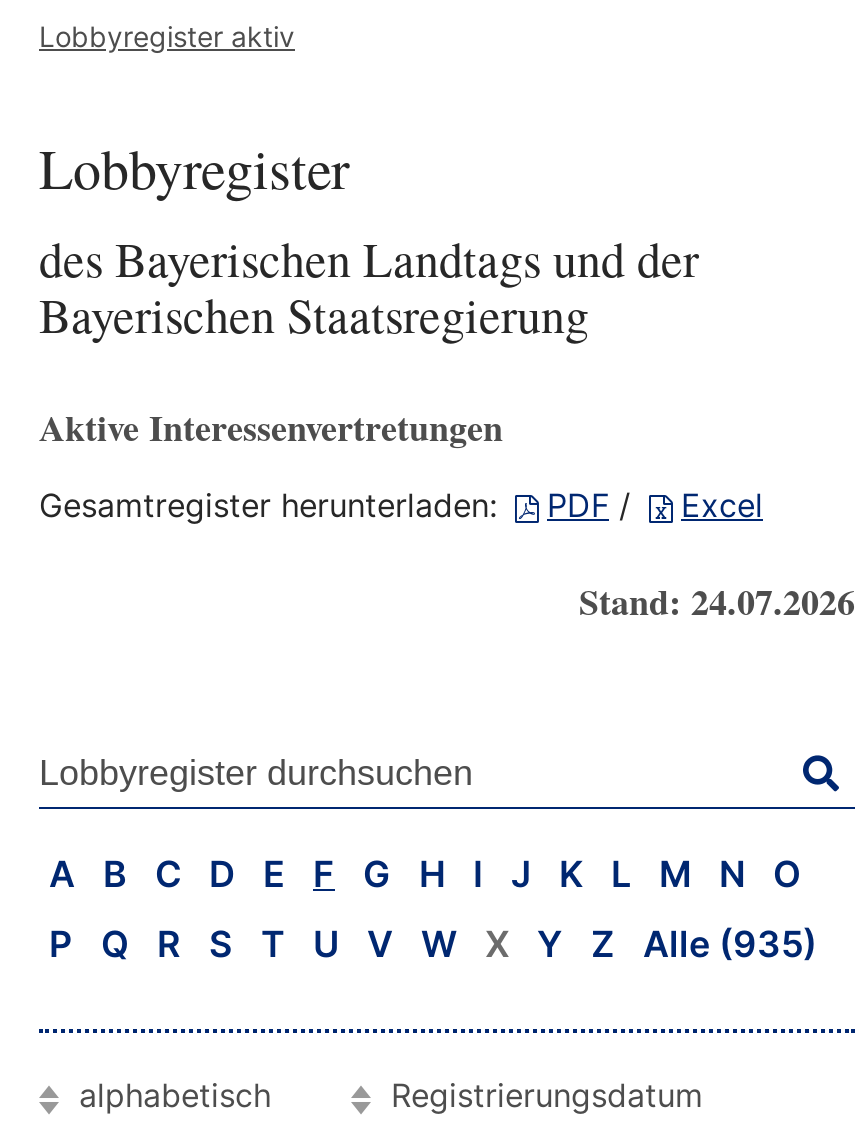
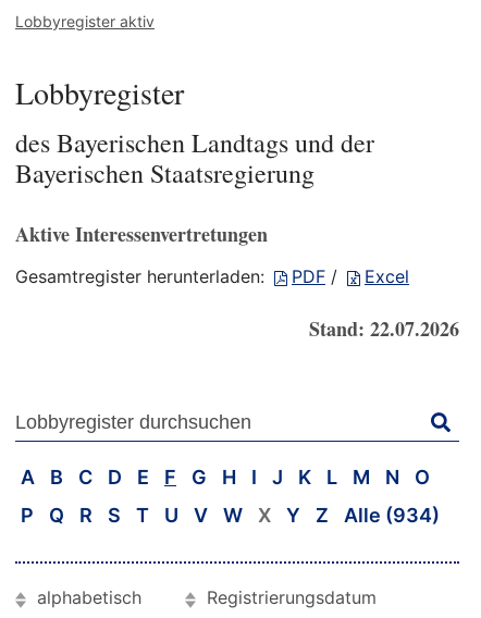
- Stand: 24.07.2026
+ Stand: 22.07.2026

- P Q R S T U V W X Y Z Alle (935)
+ P Q R S T U V W X Y Z Alle (934)
